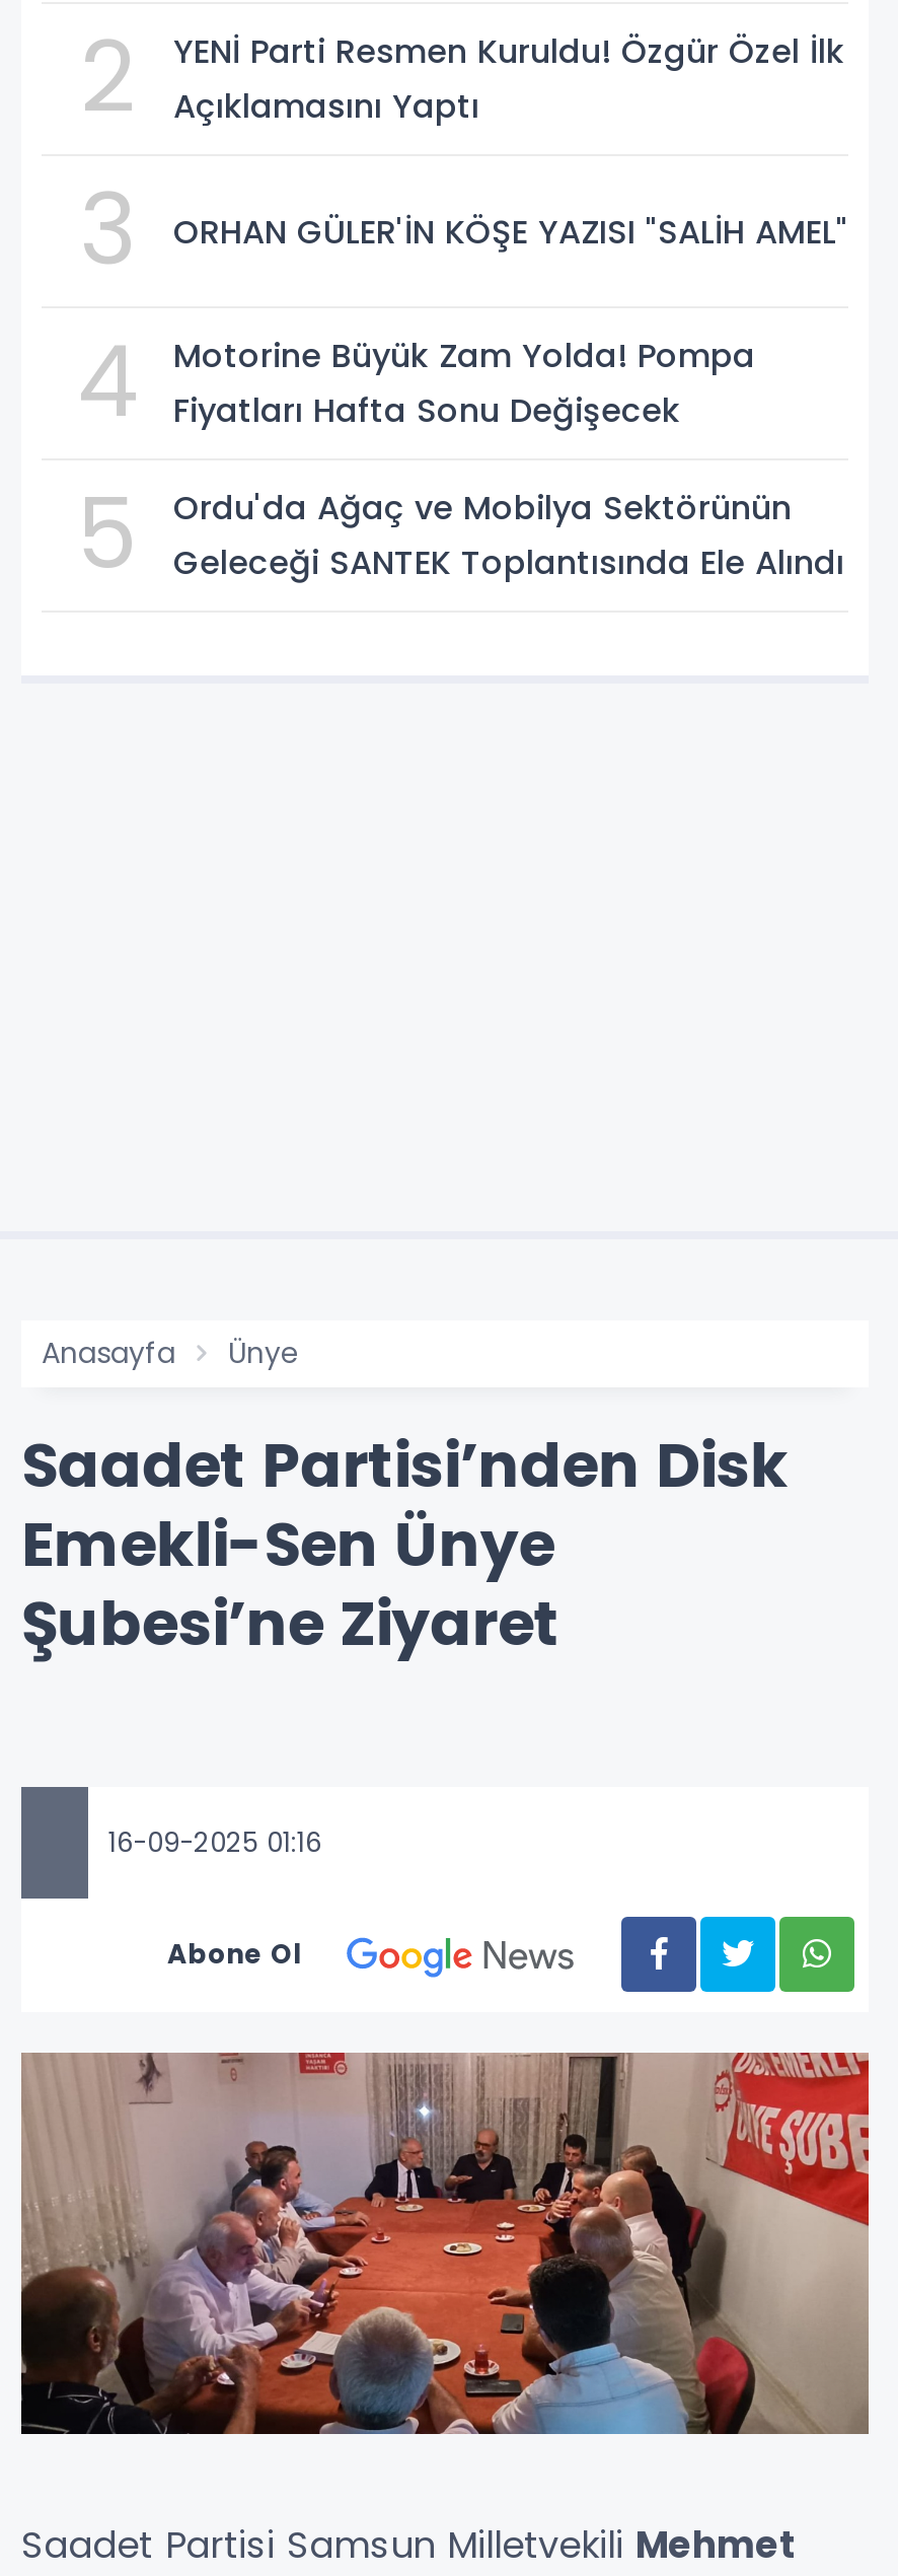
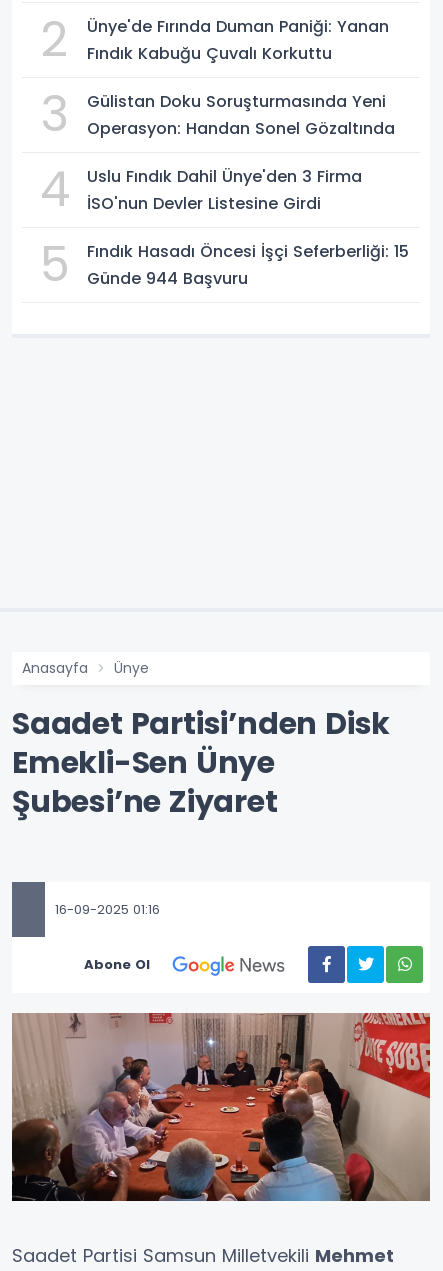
- YENİ Parti Resmen Kuruldu! Özgür Özel İlk
- Açıklamasını Yaptı
+ Ünye'de Fırında Duman Paniği: Yanan
+ Fındık Kabuğu Çuvalı Korkuttu

- ORHAN GÜLER'İN KÖŞE YAZISI "SALİH AMEL"
+ Gülistan Doku Soruşturmasında Yeni
+ Operasyon: Handan Sonel Gözaltında

- Motorine Büyük Zam Yolda! Pompa
- Fiyatları Hafta Sonu Değişecek
+ Uslu Fındık Dahil Ünye'den 3 Firma
+ İSO'nun Devler Listesine Girdi

- Ordu'da Ağaç ve Mobilya Sektörünün
- Geleceği SANTEK Toplantısında Ele Alındı
+ Fındık Hasadı Öncesi İşçi Seferberliği: 15
+ Günde 944 Başvuru
